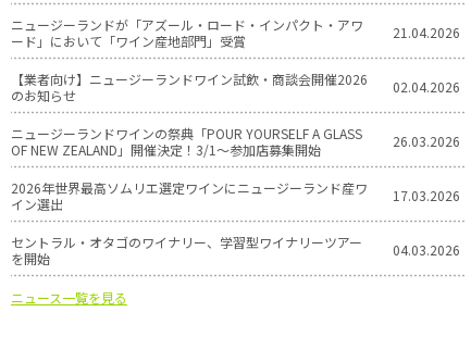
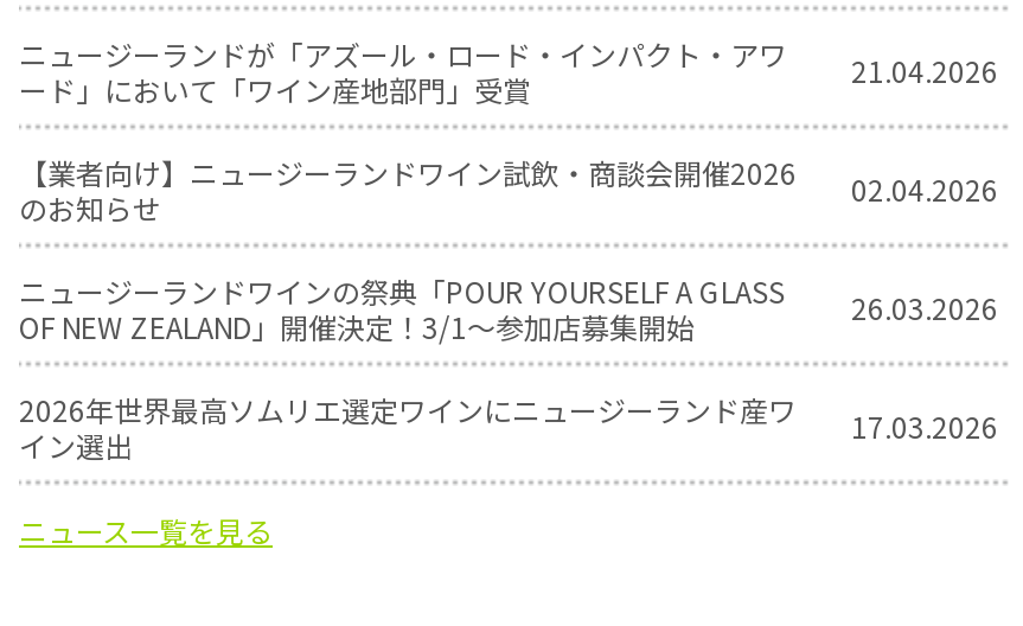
- セントラル・オタゴのワイナリー、学習型ワイナリーツアー
- を開始
- 04.03.2026
